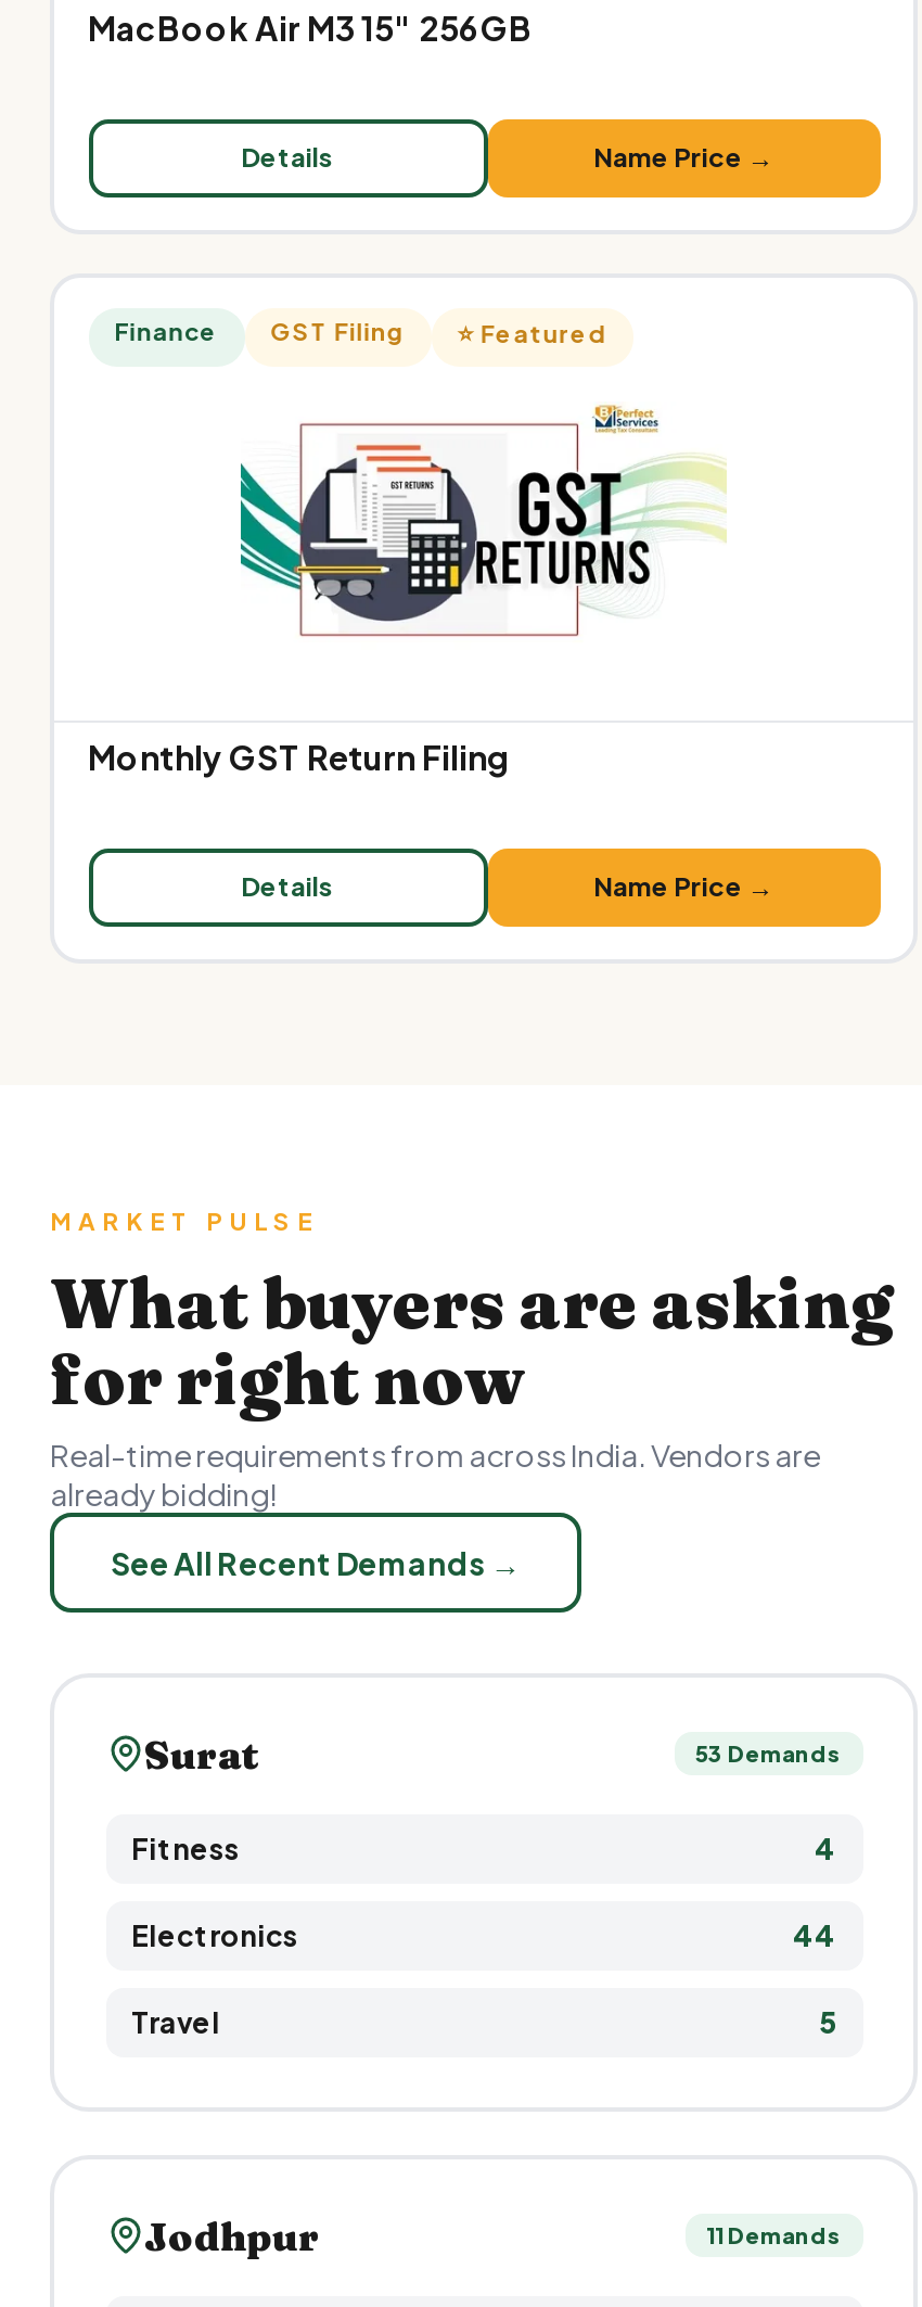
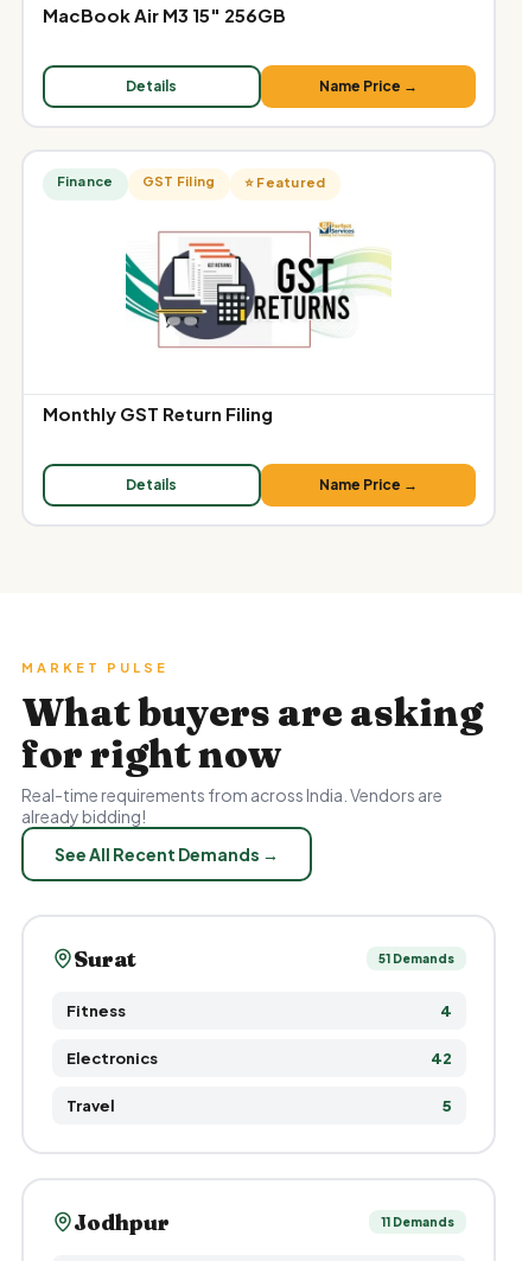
- 53 Demands
+ 51 Demands

- 44
+ 42
